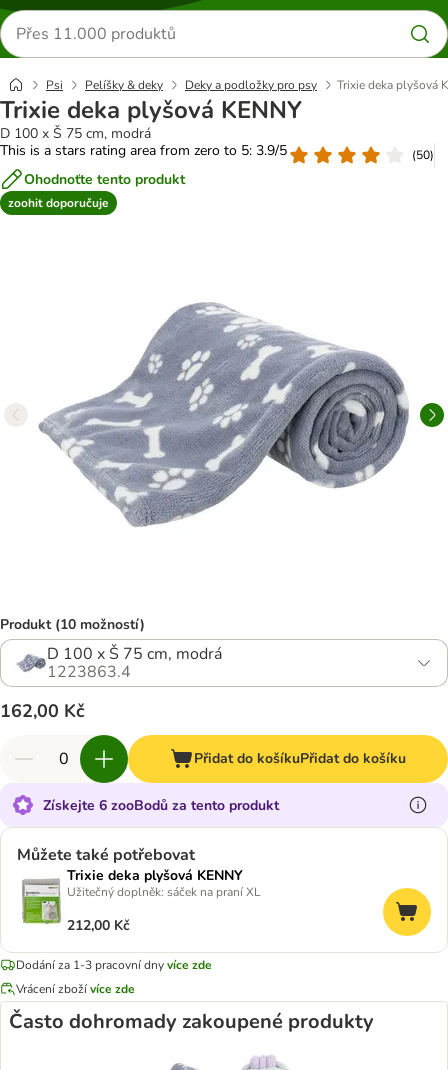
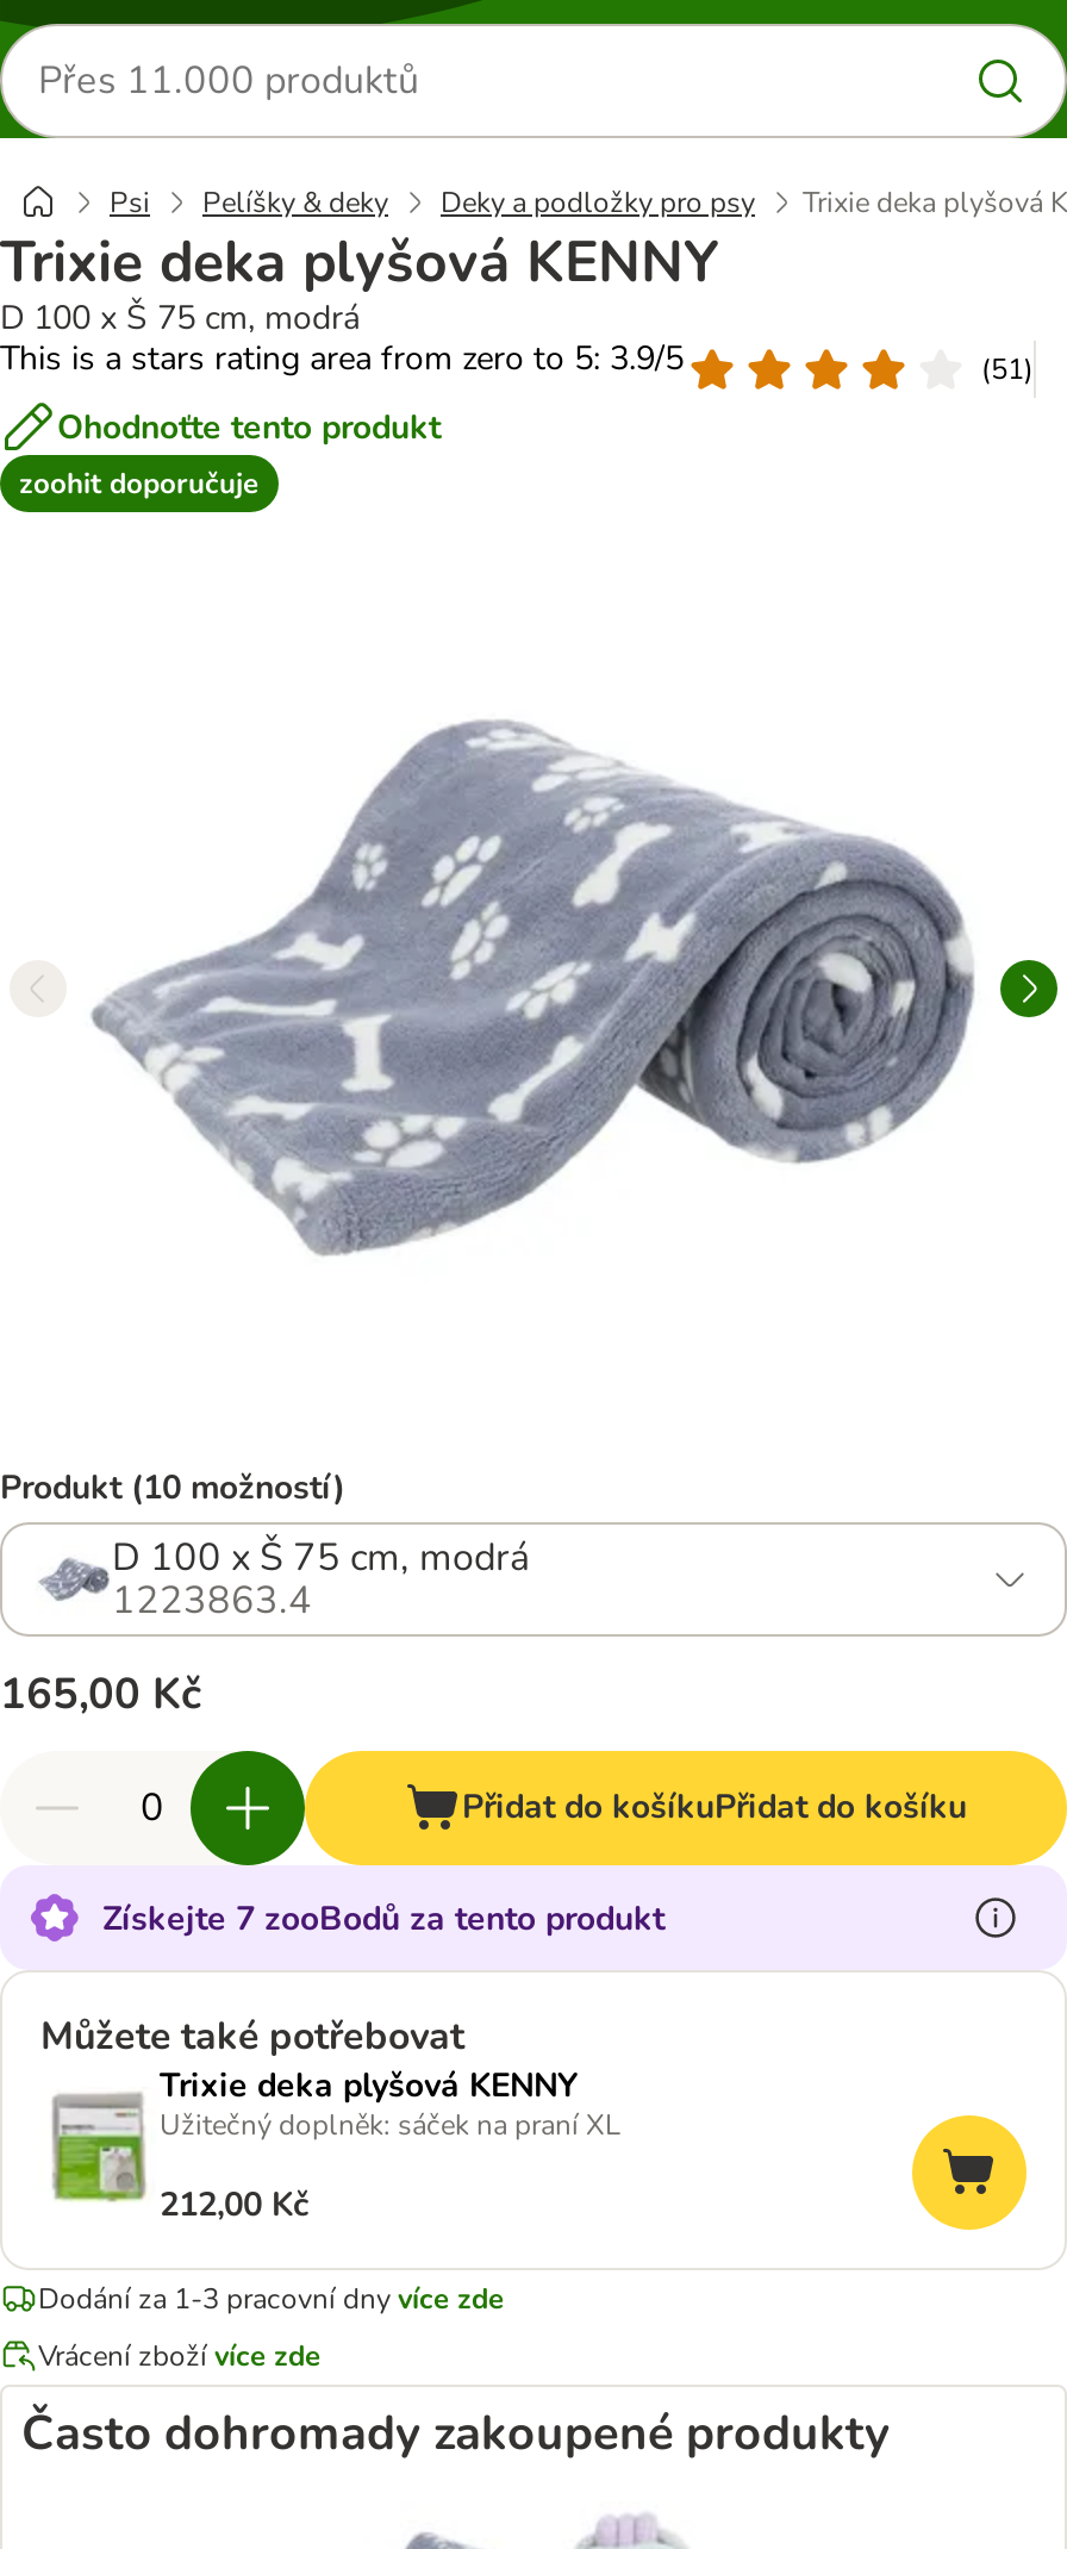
- (50)
+ (51)

- 162,00 Kč
+ 165,00 Kč

- Získejte 6 zooBodů za tento produkt
+ Získejte 7 zooBodů za tento produkt
